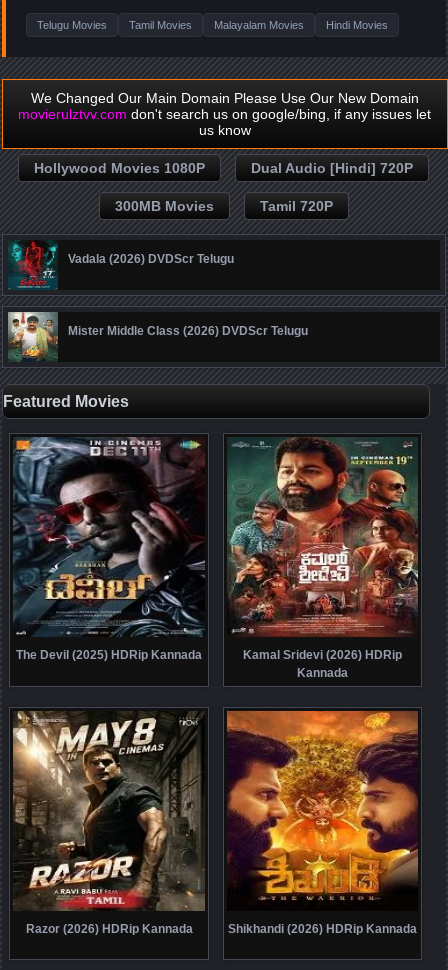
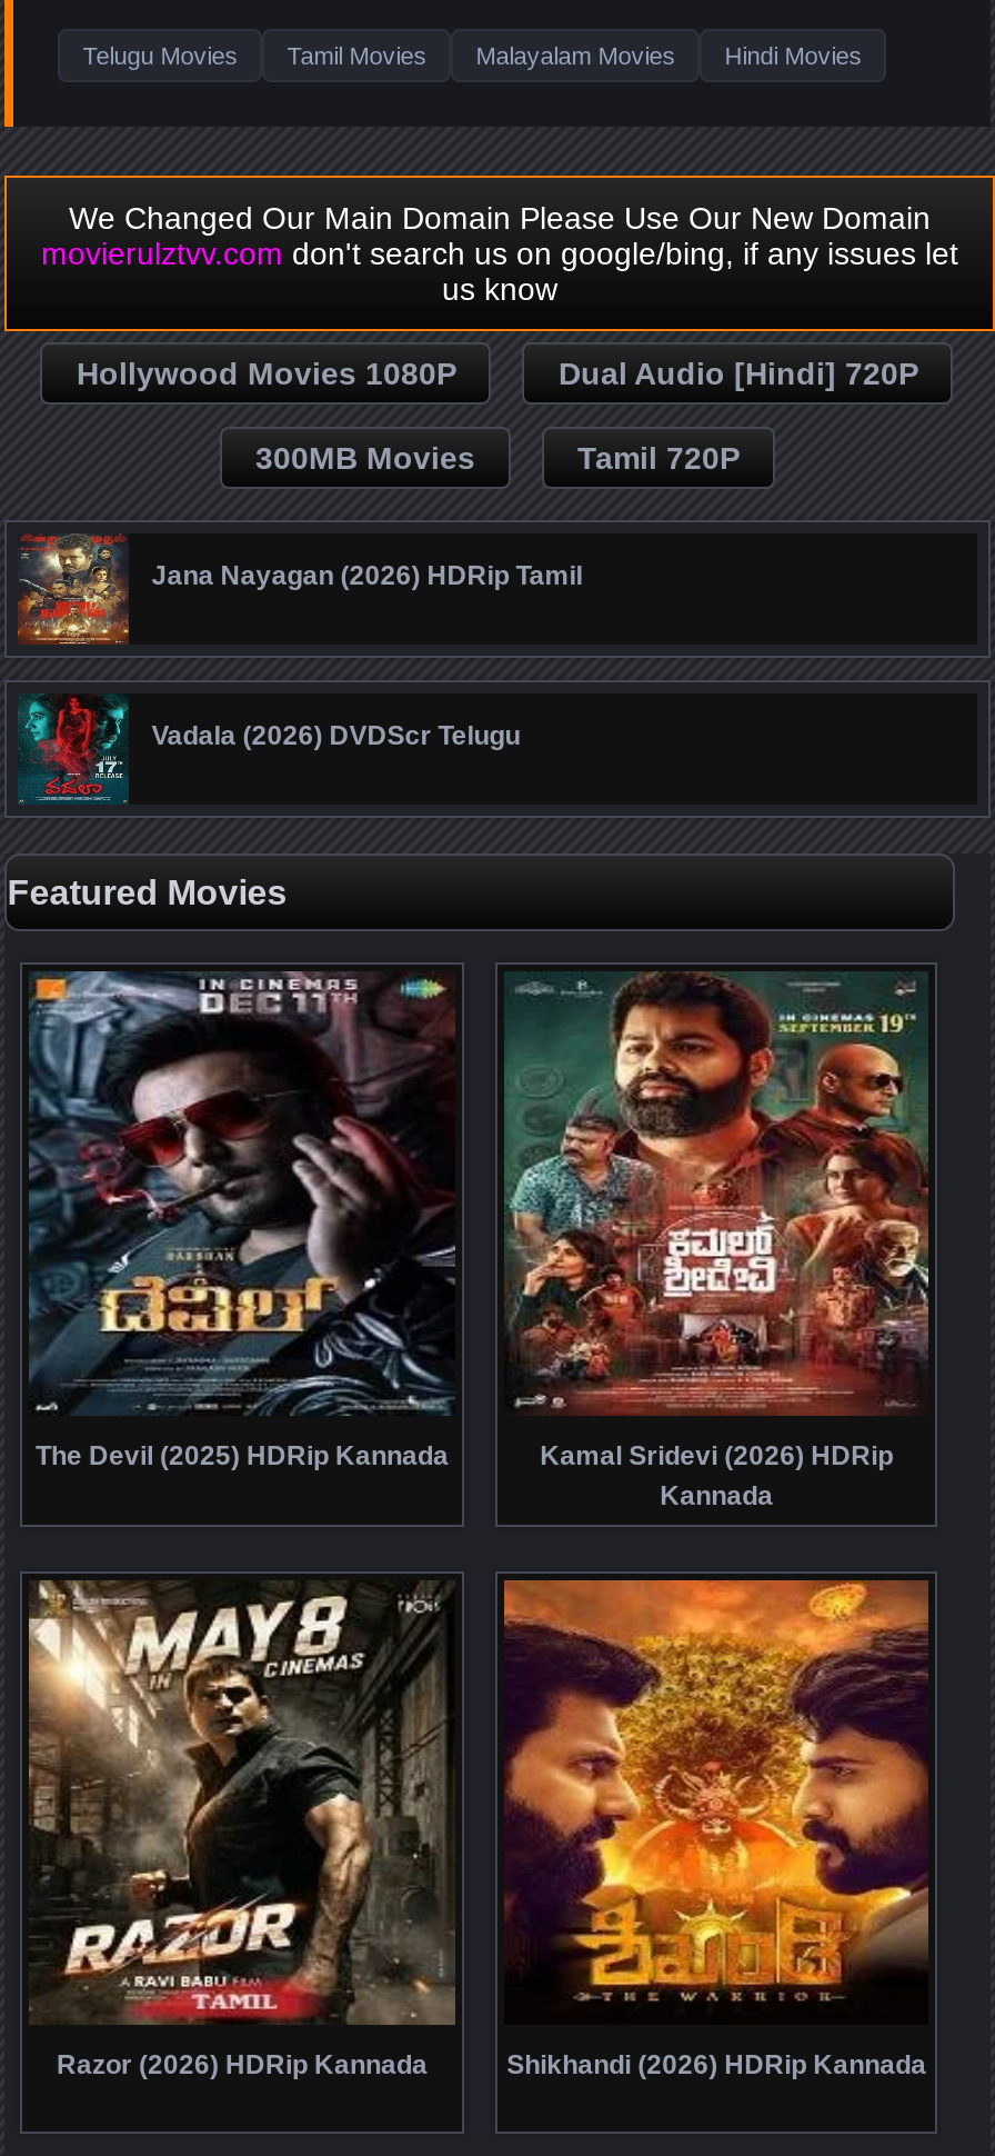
+ [image]
+ Jana Nayagan (2026) HDRip Tamil

moved down: Vadala (2026) DVDScr Telugu

- [image]
- Mister Middle Class (2026) DVDScr Telugu
